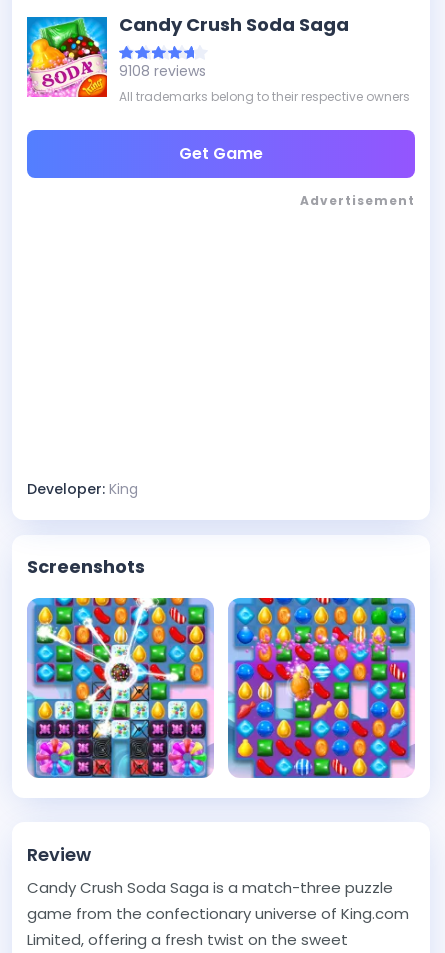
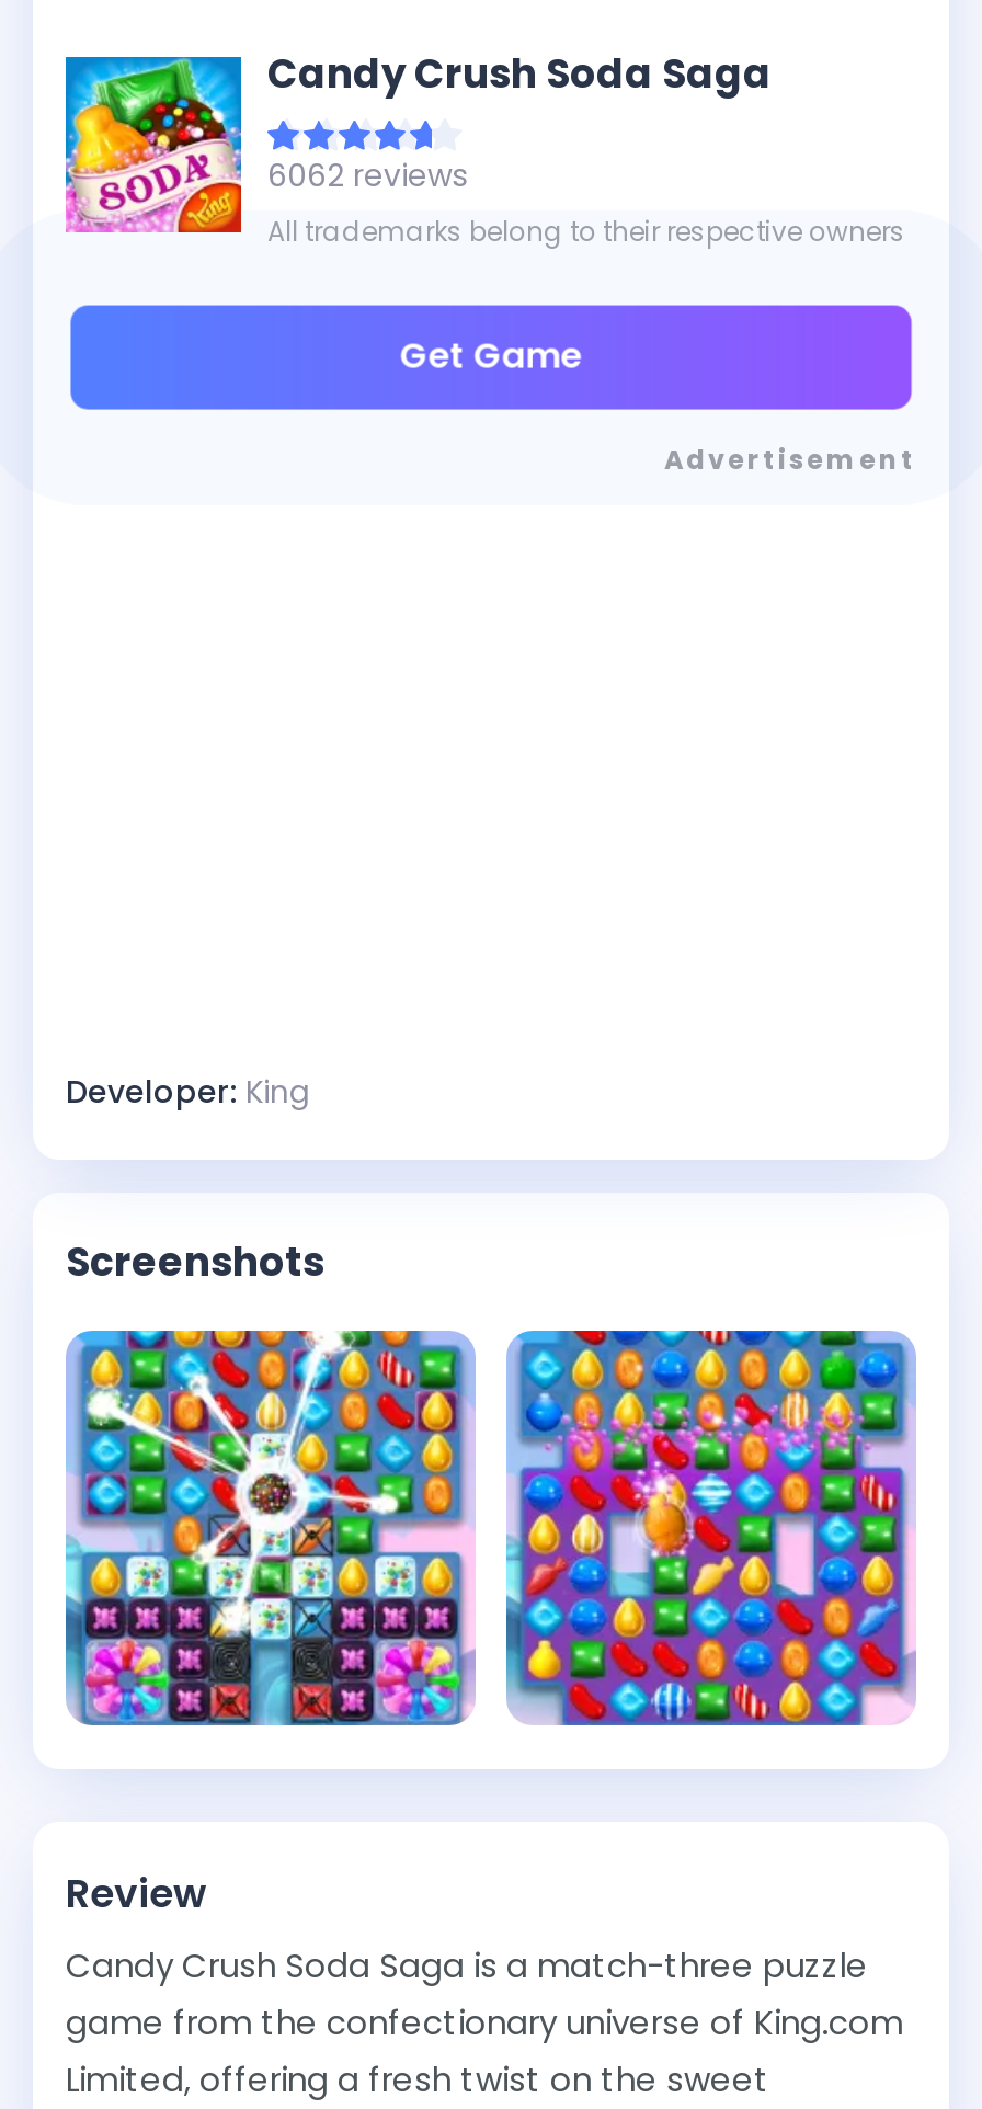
- 9108 reviews
+ 6062 reviews
